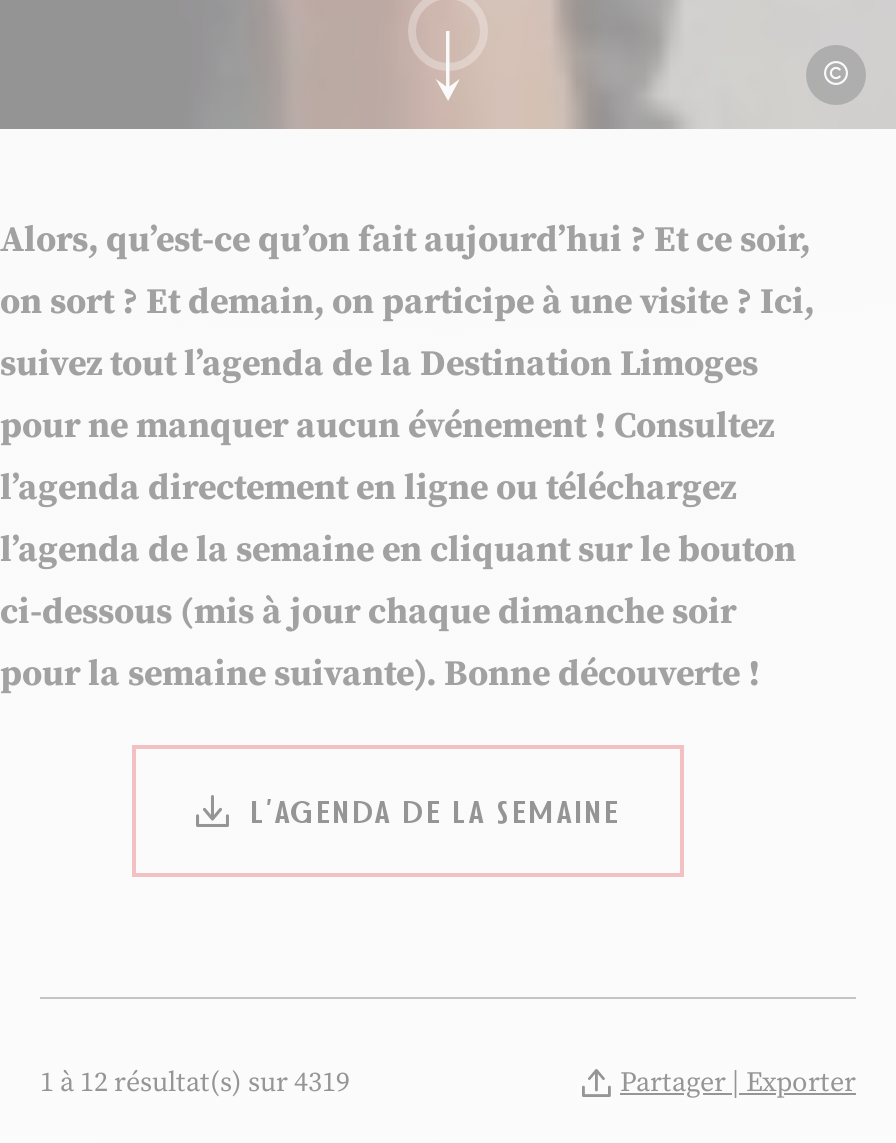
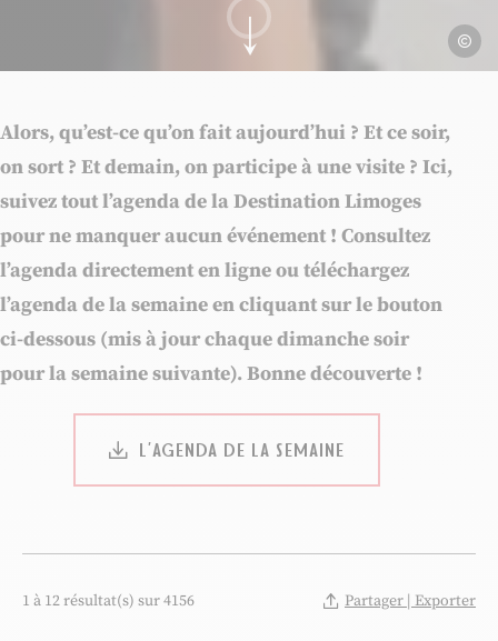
- 1 à 12 résultat(s) sur 4319
+ 1 à 12 résultat(s) sur 4156
